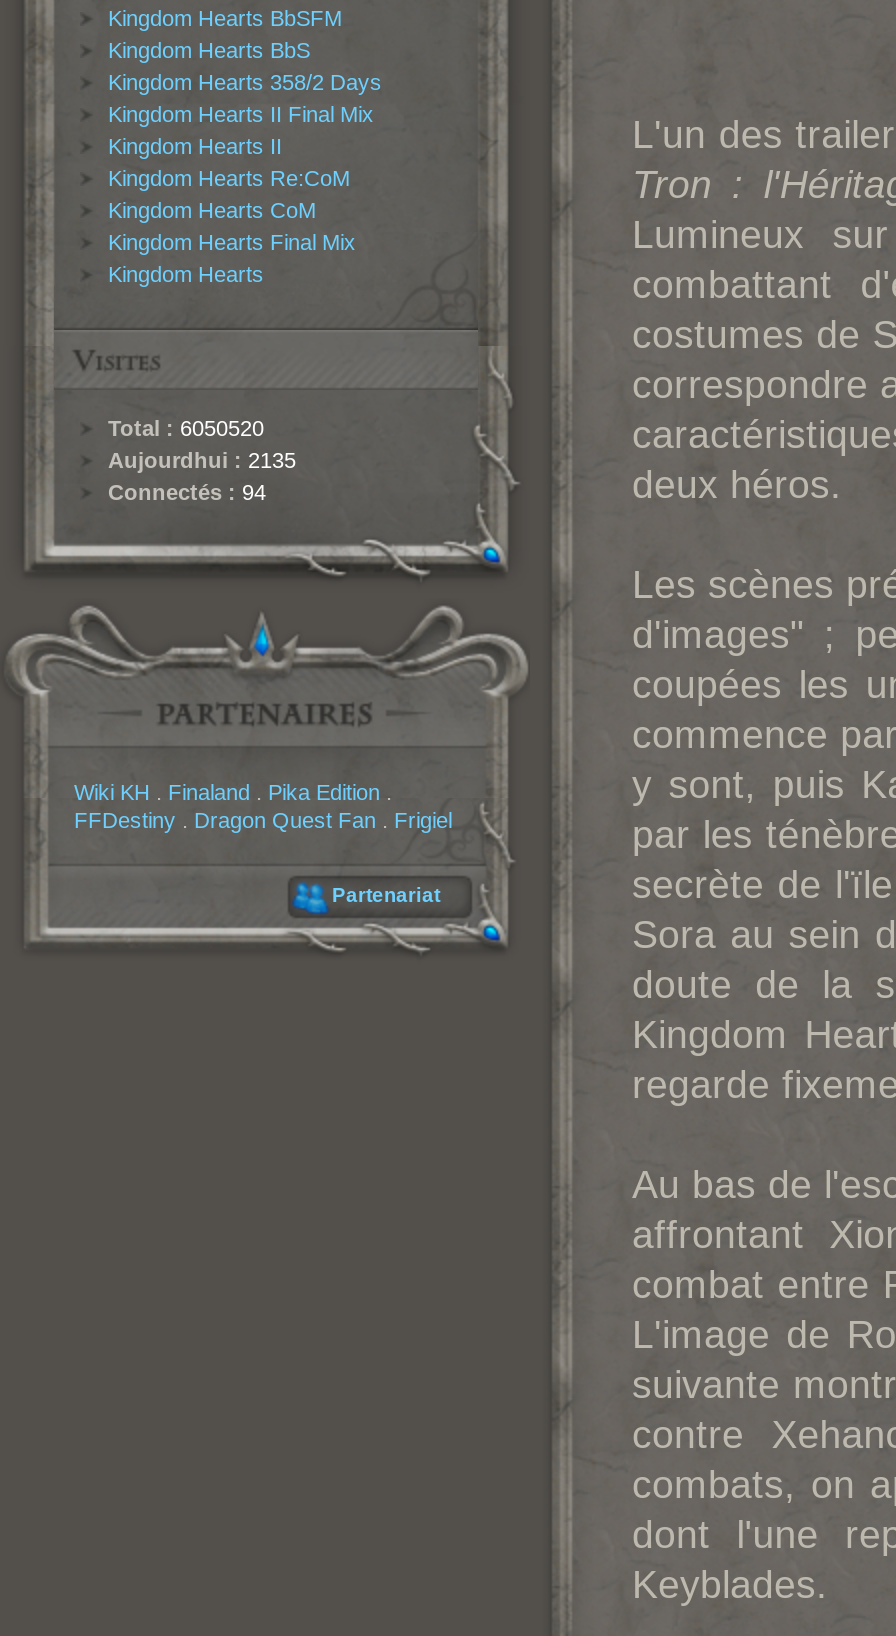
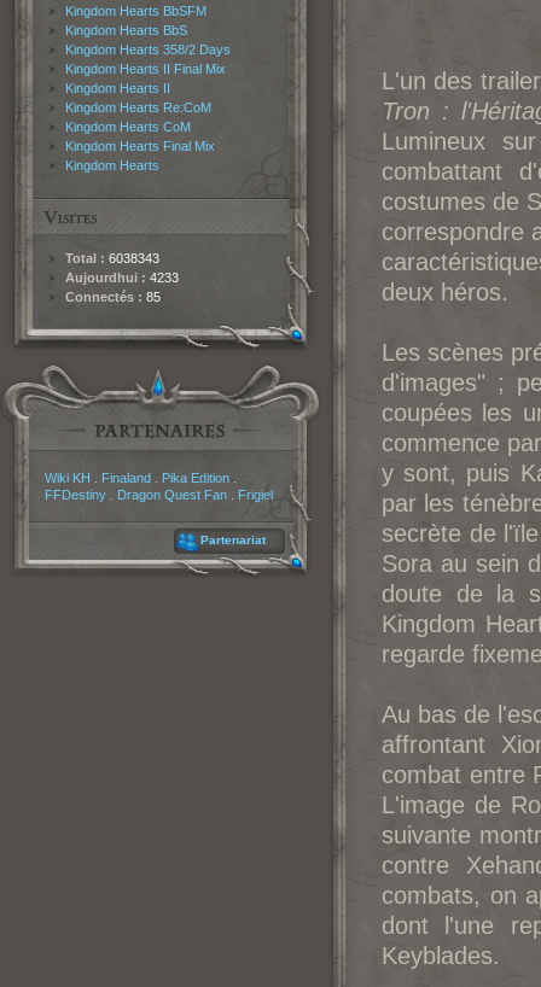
- Total : 6050520
+ Total : 6038343

- Aujourdhui : 2135
+ Aujourdhui : 4233

- Connectés : 94
+ Connectés : 85
